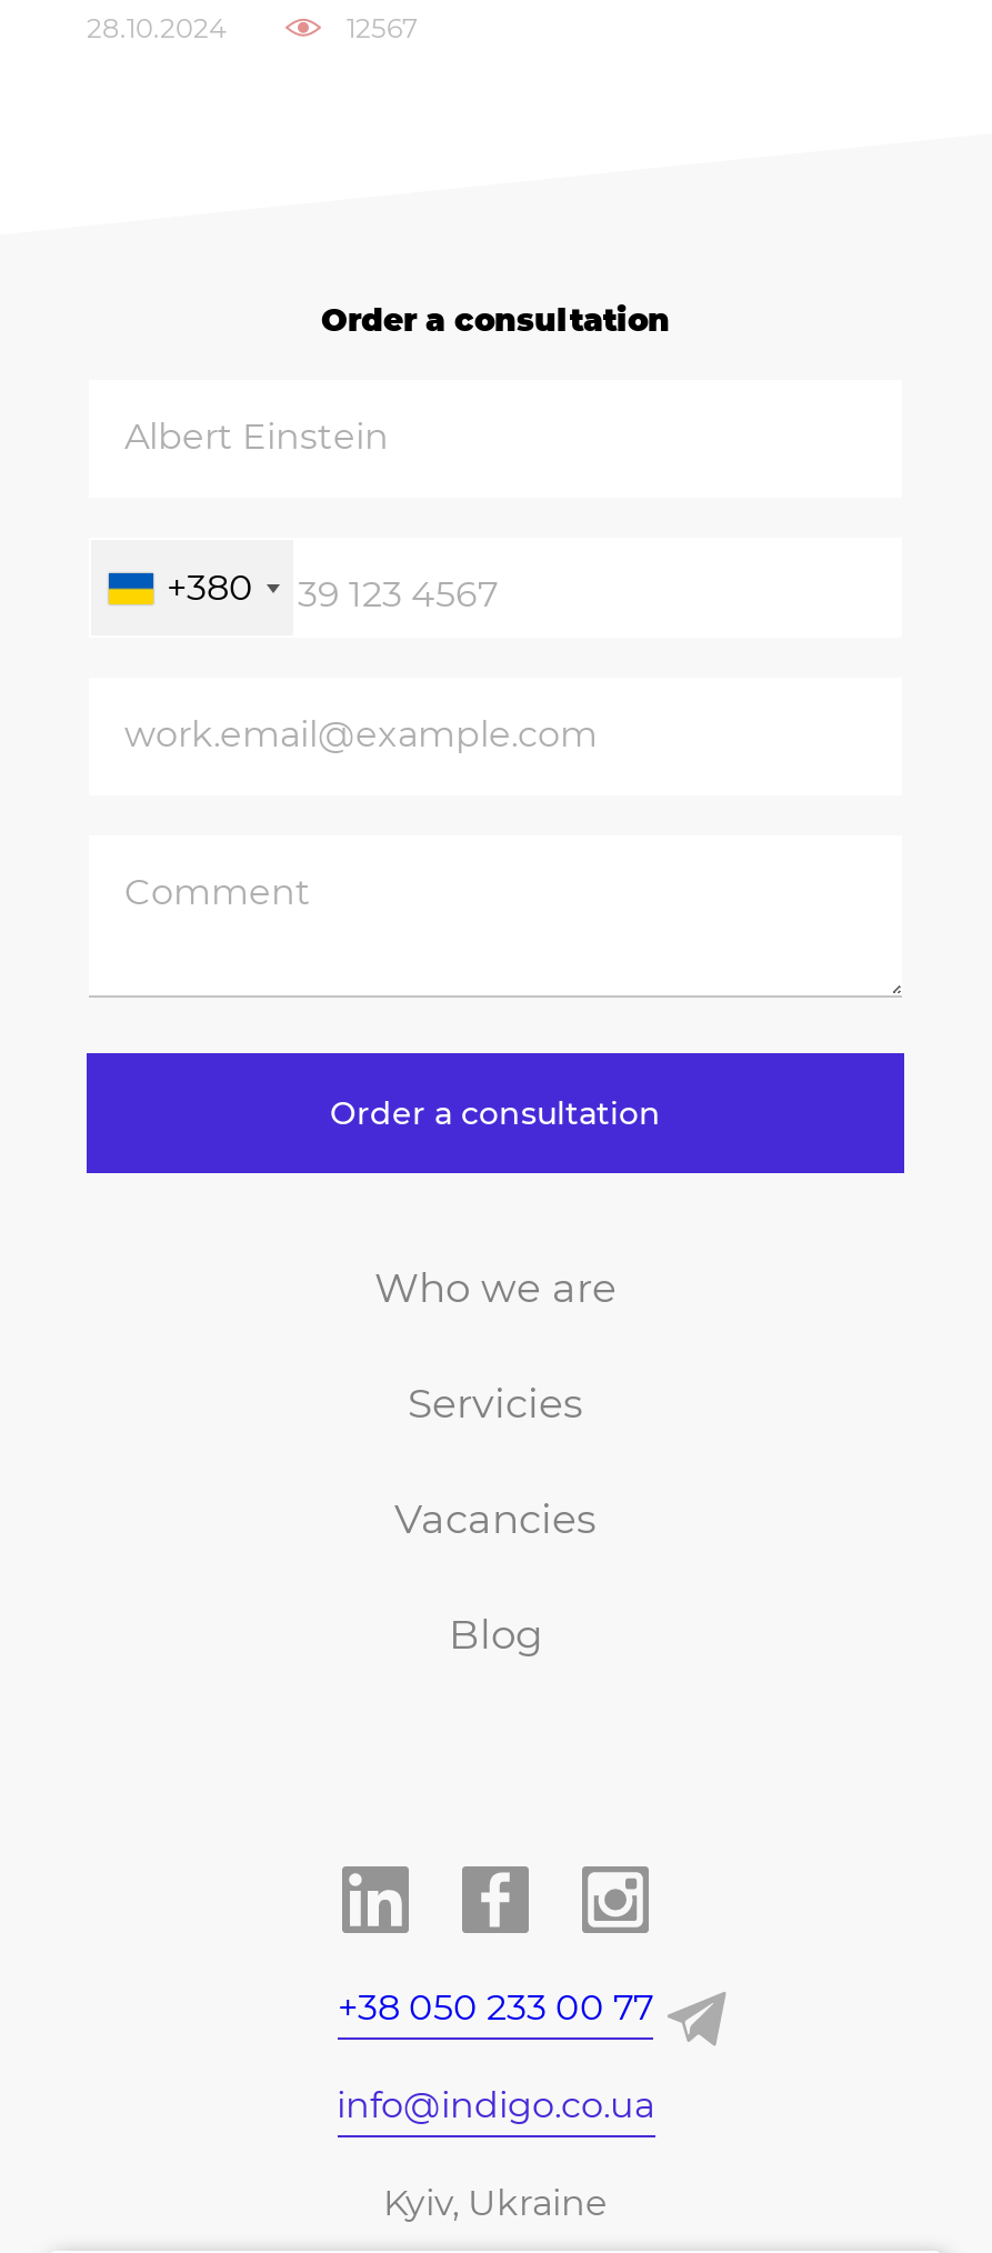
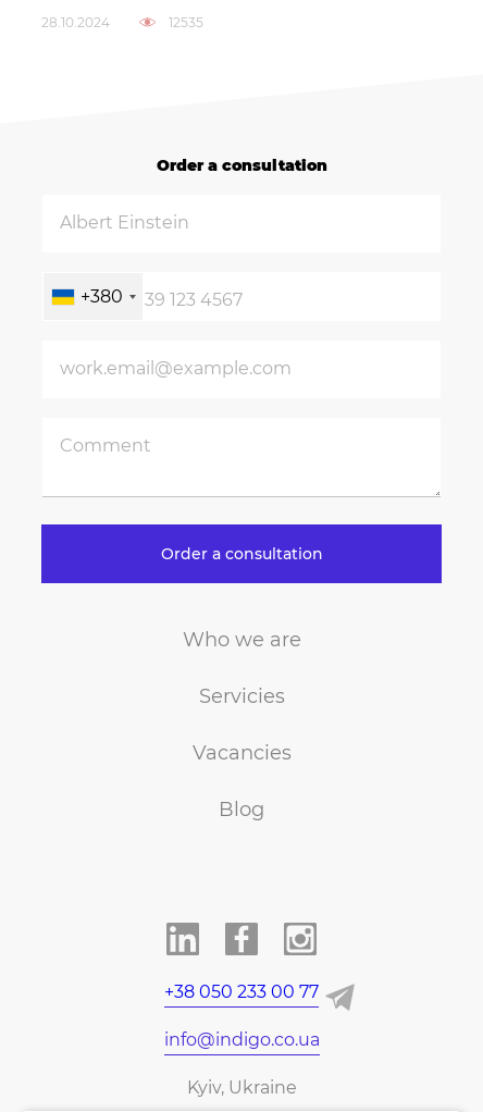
- 12567
+ 12535
